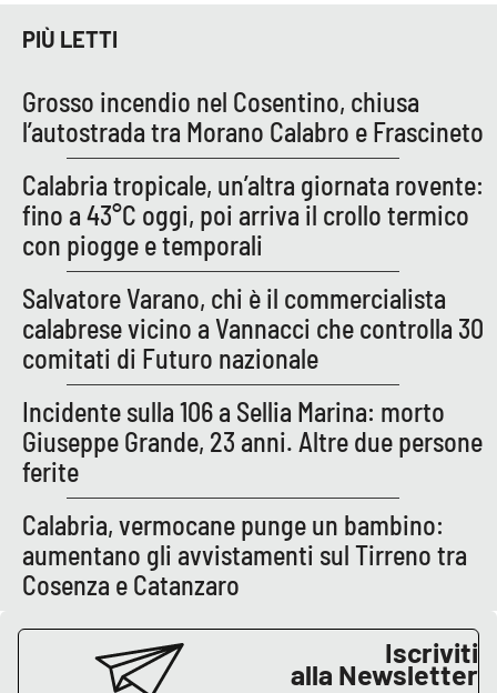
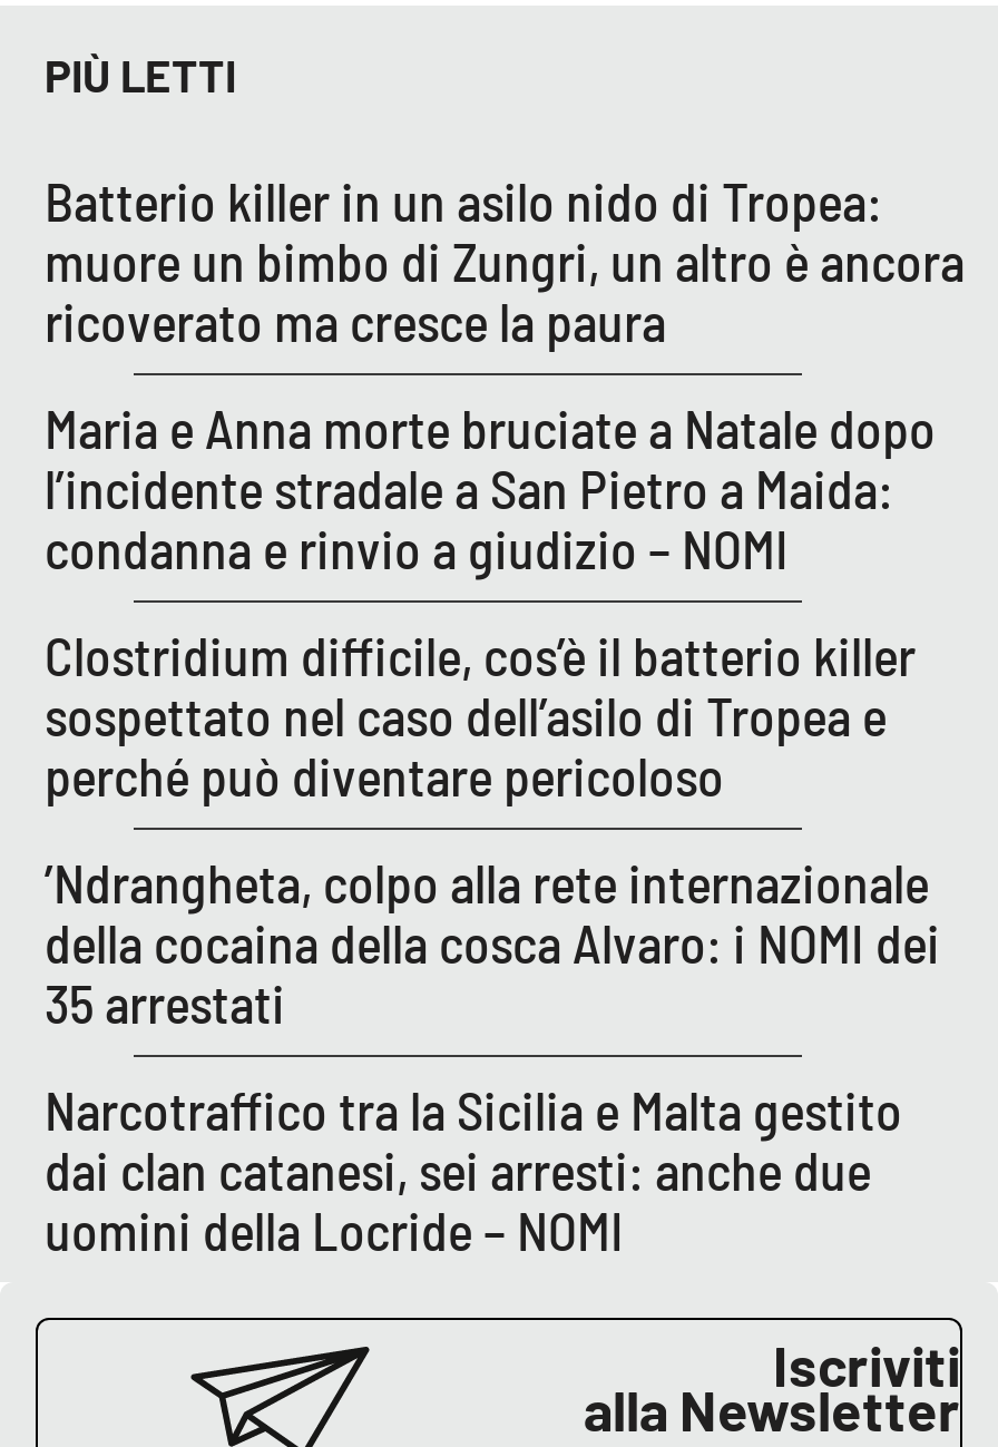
- Grosso incendio nel Cosentino, chiusa
- l’autostrada tra Morano Calabro e Frascineto
+ Batterio killer in un asilo nido di Tropea:
+ muore un bimbo di Zungri, un altro è ancora
+ ricoverato ma cresce la paura

- Calabria tropicale, un’altra giornata rovente:
- fino a 43°C oggi, poi arriva il crollo termico
- con piogge e temporali
+ Maria e Anna morte bruciate a Natale dopo
+ l’incidente stradale a San Pietro a Maida:
+ condanna e rinvio a giudizio – NOMI

- Salvatore Varano, chi è il commercialista
- calabrese vicino a Vannacci che controlla 30
- comitati di Futuro nazionale
+ Clostridium difficile, cos’è il batterio killer
+ sospettato nel caso dell’asilo di Tropea e
+ perché può diventare pericoloso

- Incidente sulla 106 a Sellia Marina: morto
- Giuseppe Grande, 23 anni. Altre due persone
- ferite
+ ’Ndrangheta, colpo alla rete internazionale
+ della cocaina della cosca Alvaro: i NOMI dei
+ 35 arrestati

- Calabria, vermocane punge un bambino:
- aumentano gli avvistamenti sul Tirreno tra
- Cosenza e Catanzaro
+ Narcotraffico tra la Sicilia e Malta gestito
+ dai clan catanesi, sei arresti: anche due
+ uomini della Locride – NOMI
